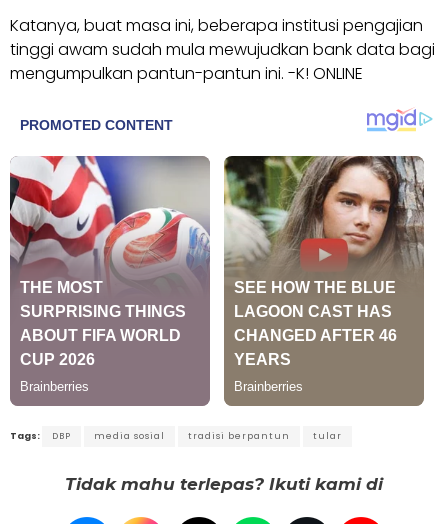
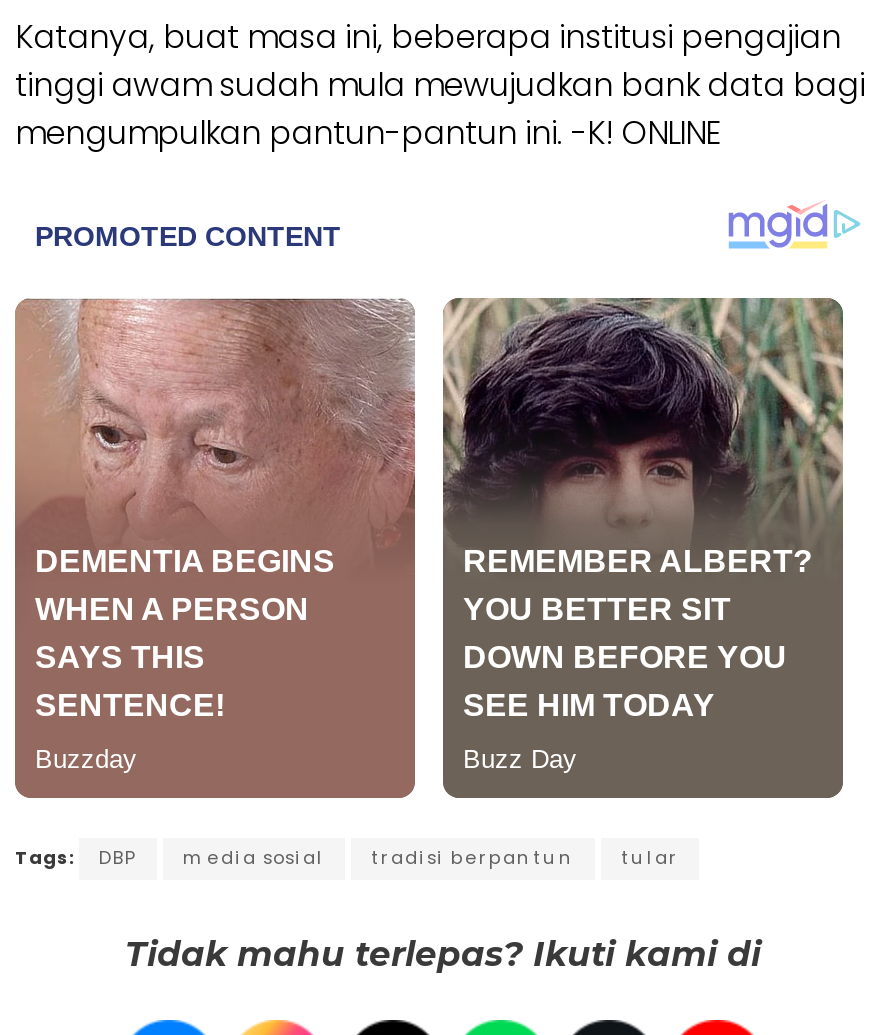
- [image]
+ [image]

- [image]
+ [image]
